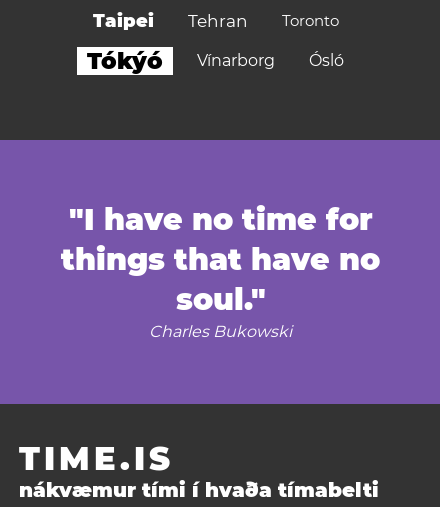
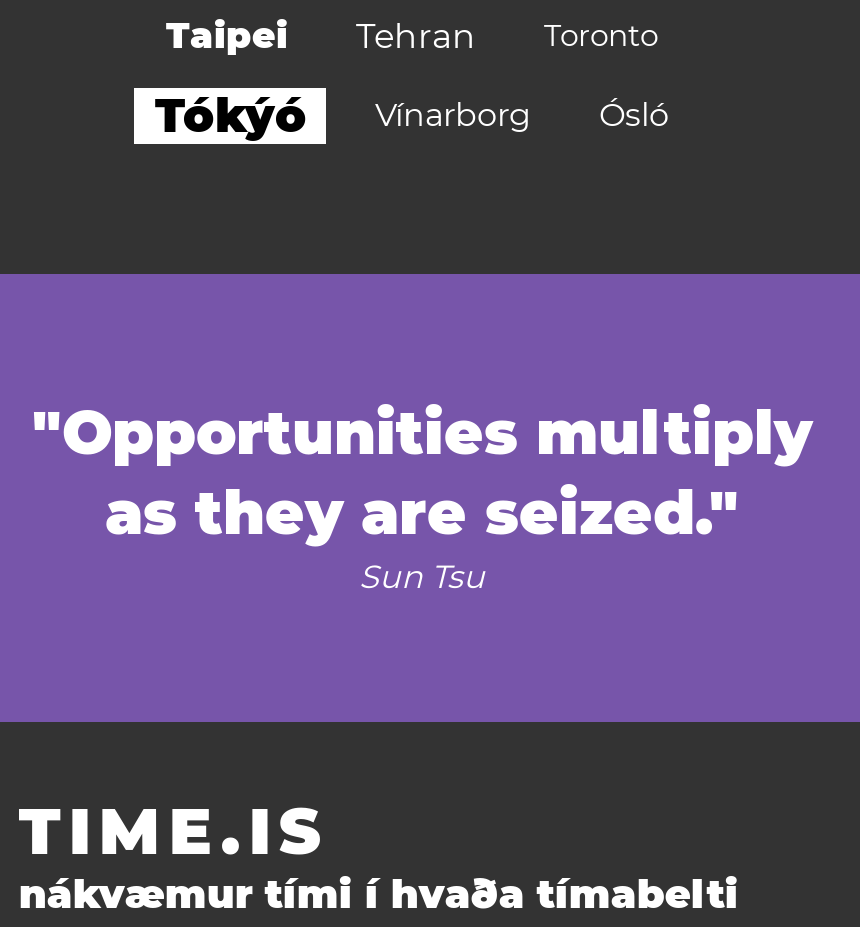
- "I have no time for
- things that have no
- soul."
- Charles Bukowski
+ "Opportunities multiply
+ as they are seized."
+ Sun Tsu
